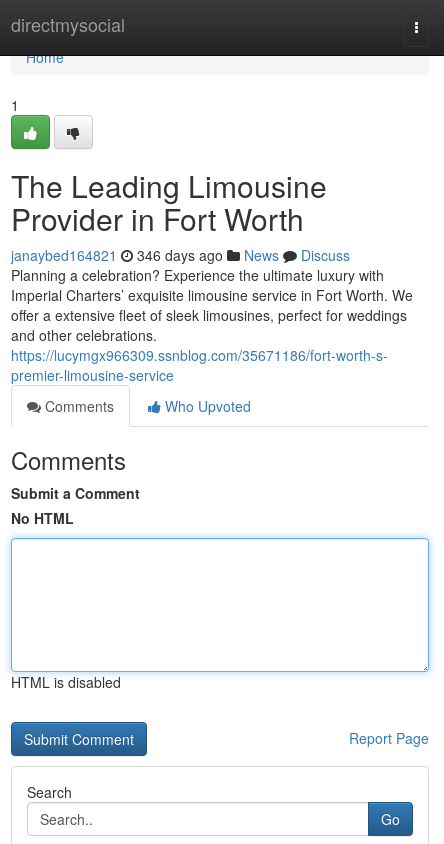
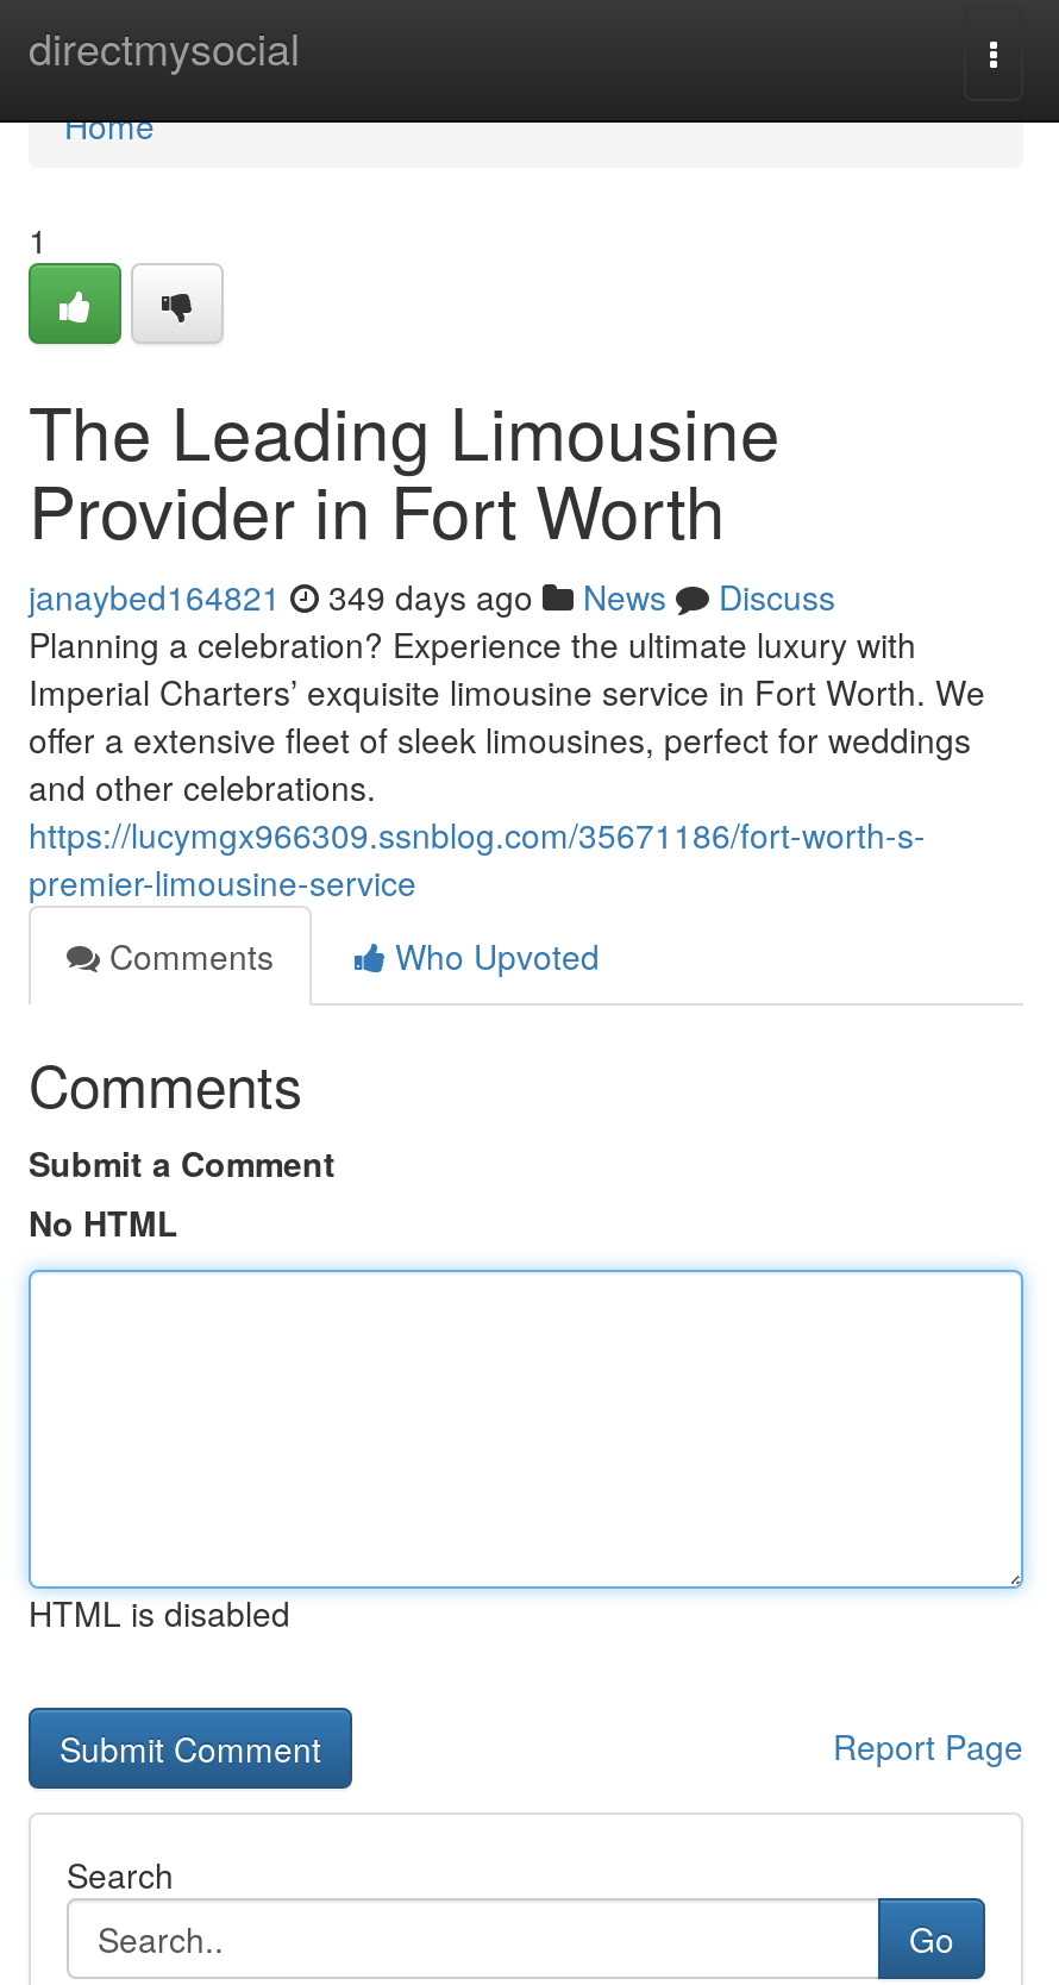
- janaybed164821 346 days ago News Discuss
+ janaybed164821 349 days ago News Discuss
